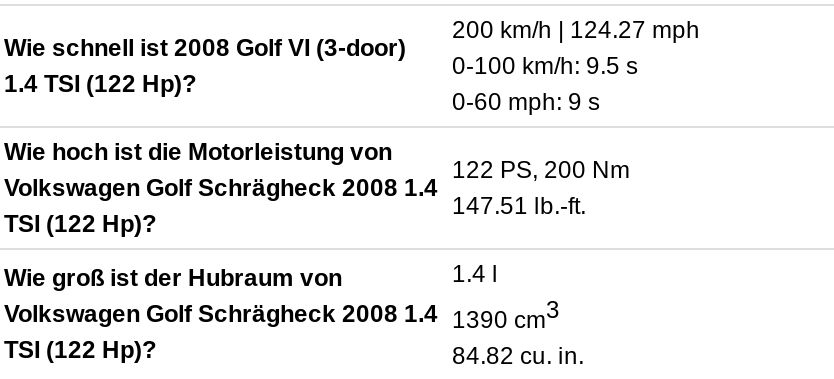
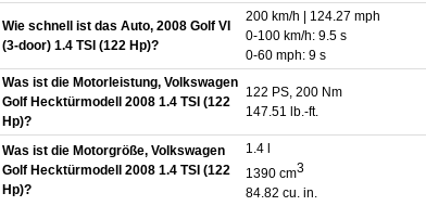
- Wie schnell ist 2008 Golf VI (3-door)
- 1.4 TSI (122 Hp)?
+ Wie schnell ist das Auto, 2008 Golf VI
+ (3-door) 1.4 TSI (122 Hp)?

- Wie hoch ist die Motorleistung von
- Volkswagen Golf Schrägheck 2008 1.4
- TSI (122 Hp)?
+ Was ist die Motorleistung, Volkswagen
+ Golf Hecktürmodell 2008 1.4 TSI (122
+ Hp)?

- Wie groß ist der Hubraum von
- Volkswagen Golf Schrägheck 2008 1.4
- TSI (122 Hp)?
+ Was ist die Motorgröße, Volkswagen
+ Golf Hecktürmodell 2008 1.4 TSI (122
+ Hp)?
